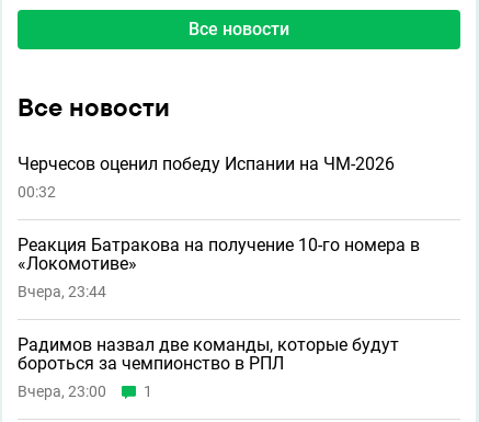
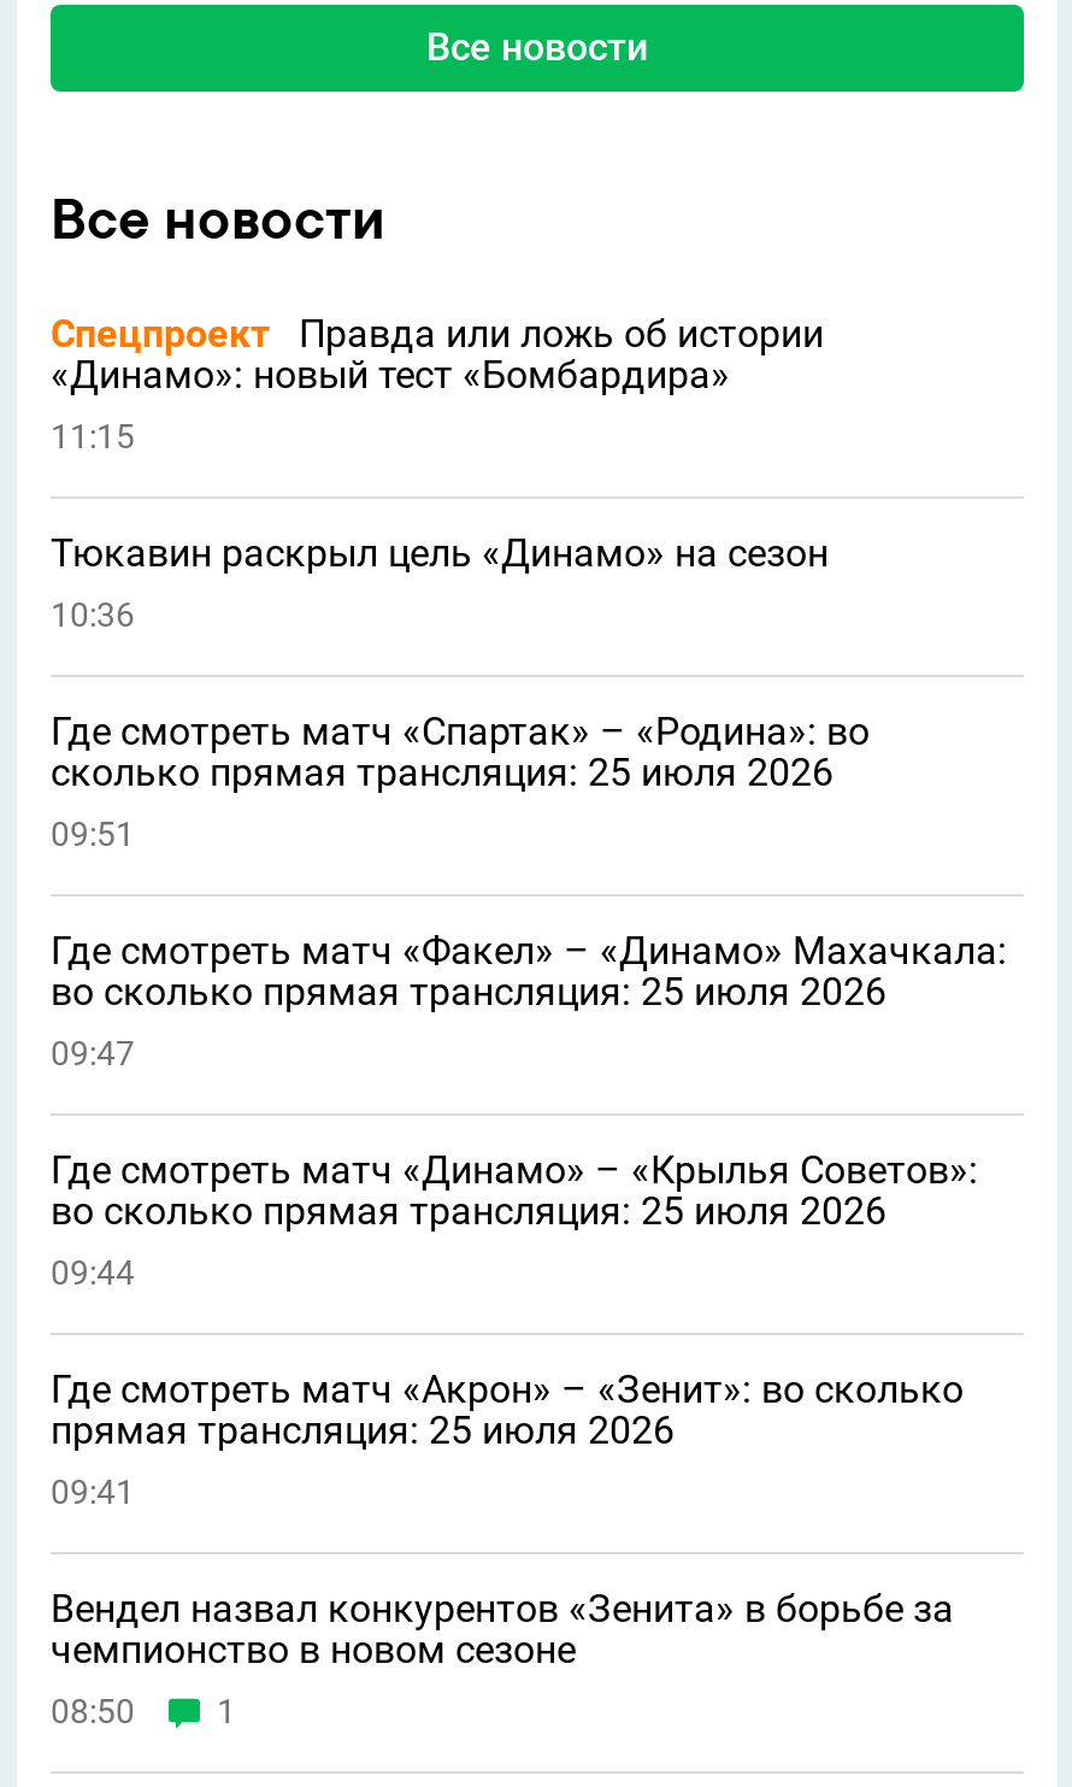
- Черчесов оценил победу Испании на ЧМ-2026
- 00:32
- Реакция Батракова на получение 10-го номера в
- «Локомотиве»
- Вчера, 23:44
- Радимов назвал две команды, которые будут
- бороться за чемпионство в РПЛ
- Вчера, 23:00
+ Спецпроект
+ Правда или ложь об истории
+ «Динамо»: новый тест «Бомбардира»
+ 11:15
+ Тюкавин раскрыл цель «Динамо» на сезон
+ 10:36
+ Где смотреть матч «Спартак» – «Родина»: во
+ сколько прямая трансляция: 25 июля 2026
+ 09:51
+ Где смотреть матч «Факел» – «Динамо» Махачкала:
+ во сколько прямая трансляция: 25 июля 2026
+ 09:47
+ Где смотреть матч «Динамо» – «Крылья Советов»:
+ во сколько прямая трансляция: 25 июля 2026
+ 09:44
+ Где смотреть матч «Акрон» – «Зенит»: во сколько
+ прямая трансляция: 25 июля 2026
+ 09:41
+ Вендел назвал конкурентов «Зенита» в борьбе за
+ чемпионство в новом сезоне
+ 08:50
